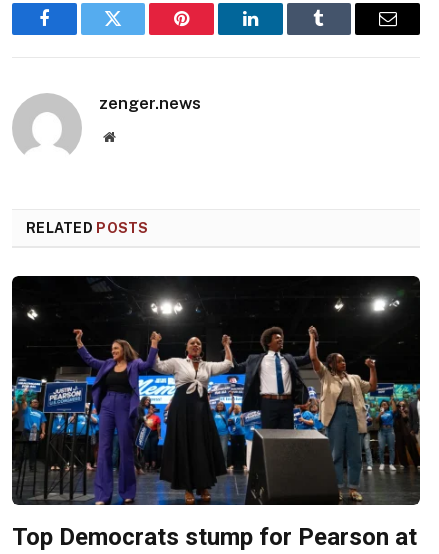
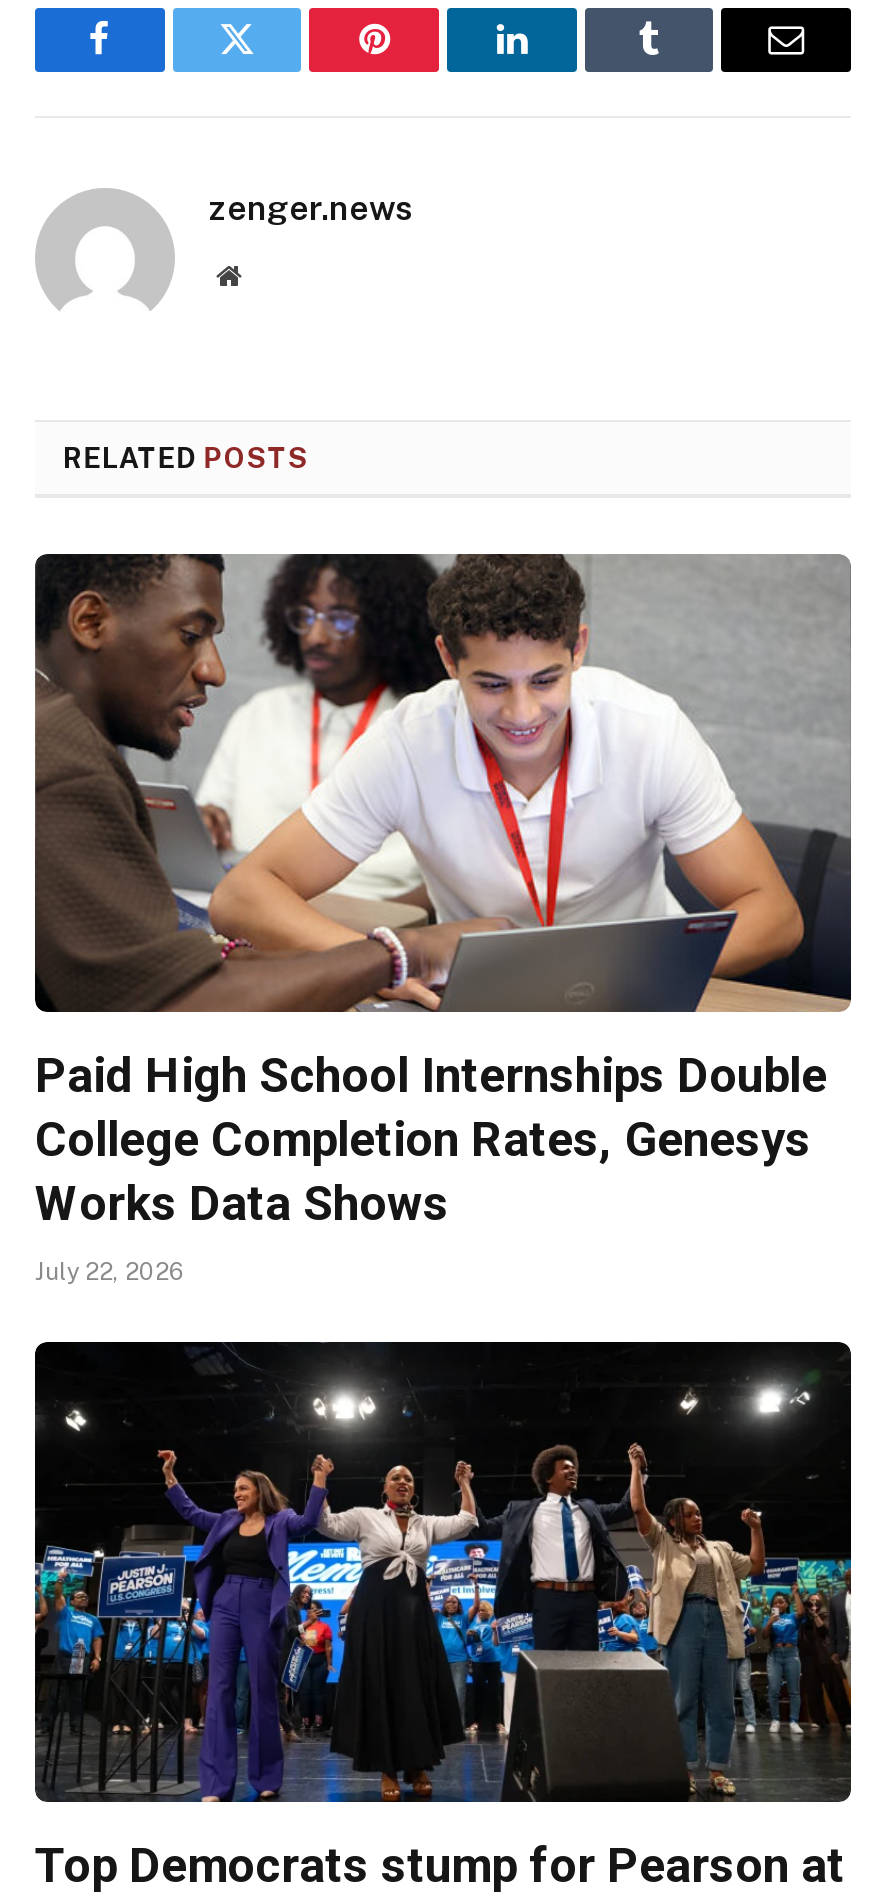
+ [image]
+ Paid High School Internships Double
+ College Completion Rates, Genesys
+ Works Data Shows
+ July 22, 2026
